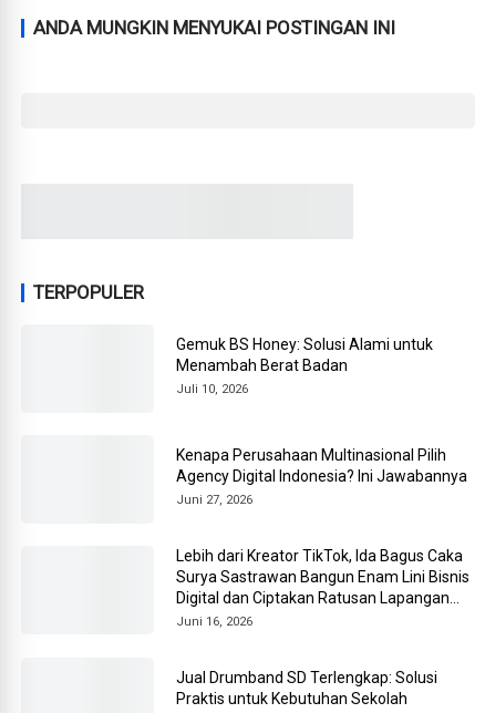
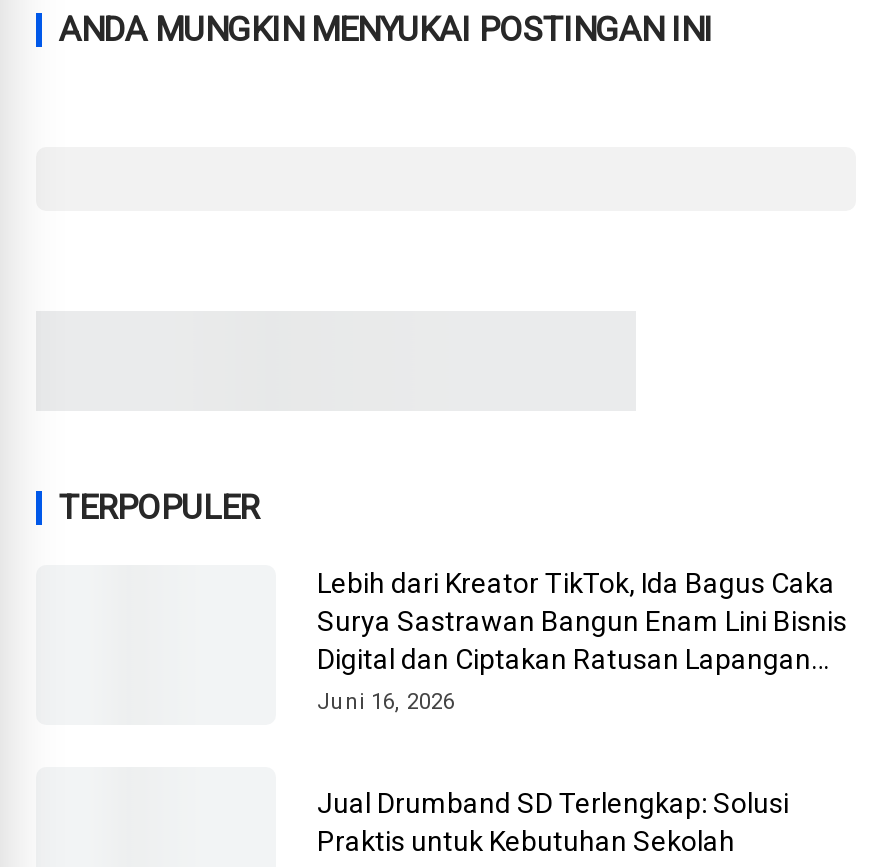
- Gemuk BS Honey: Solusi Alami untuk
- Menambah Berat Badan
- Juli 10, 2026

- Kenapa Perusahaan Multinasional Pilih
- Agency Digital Indonesia? Ini Jawabannya
- Juni 27, 2026
